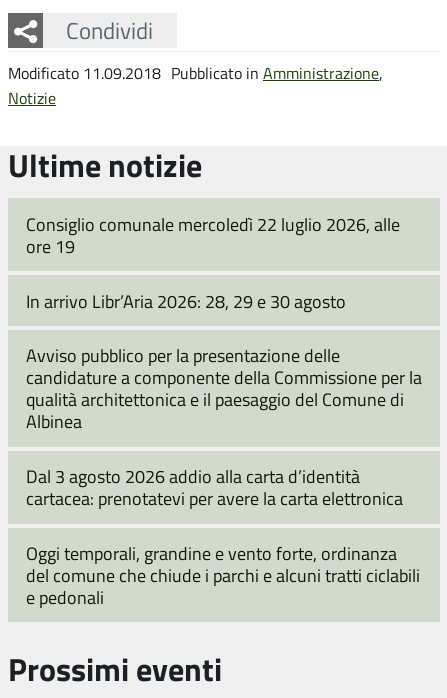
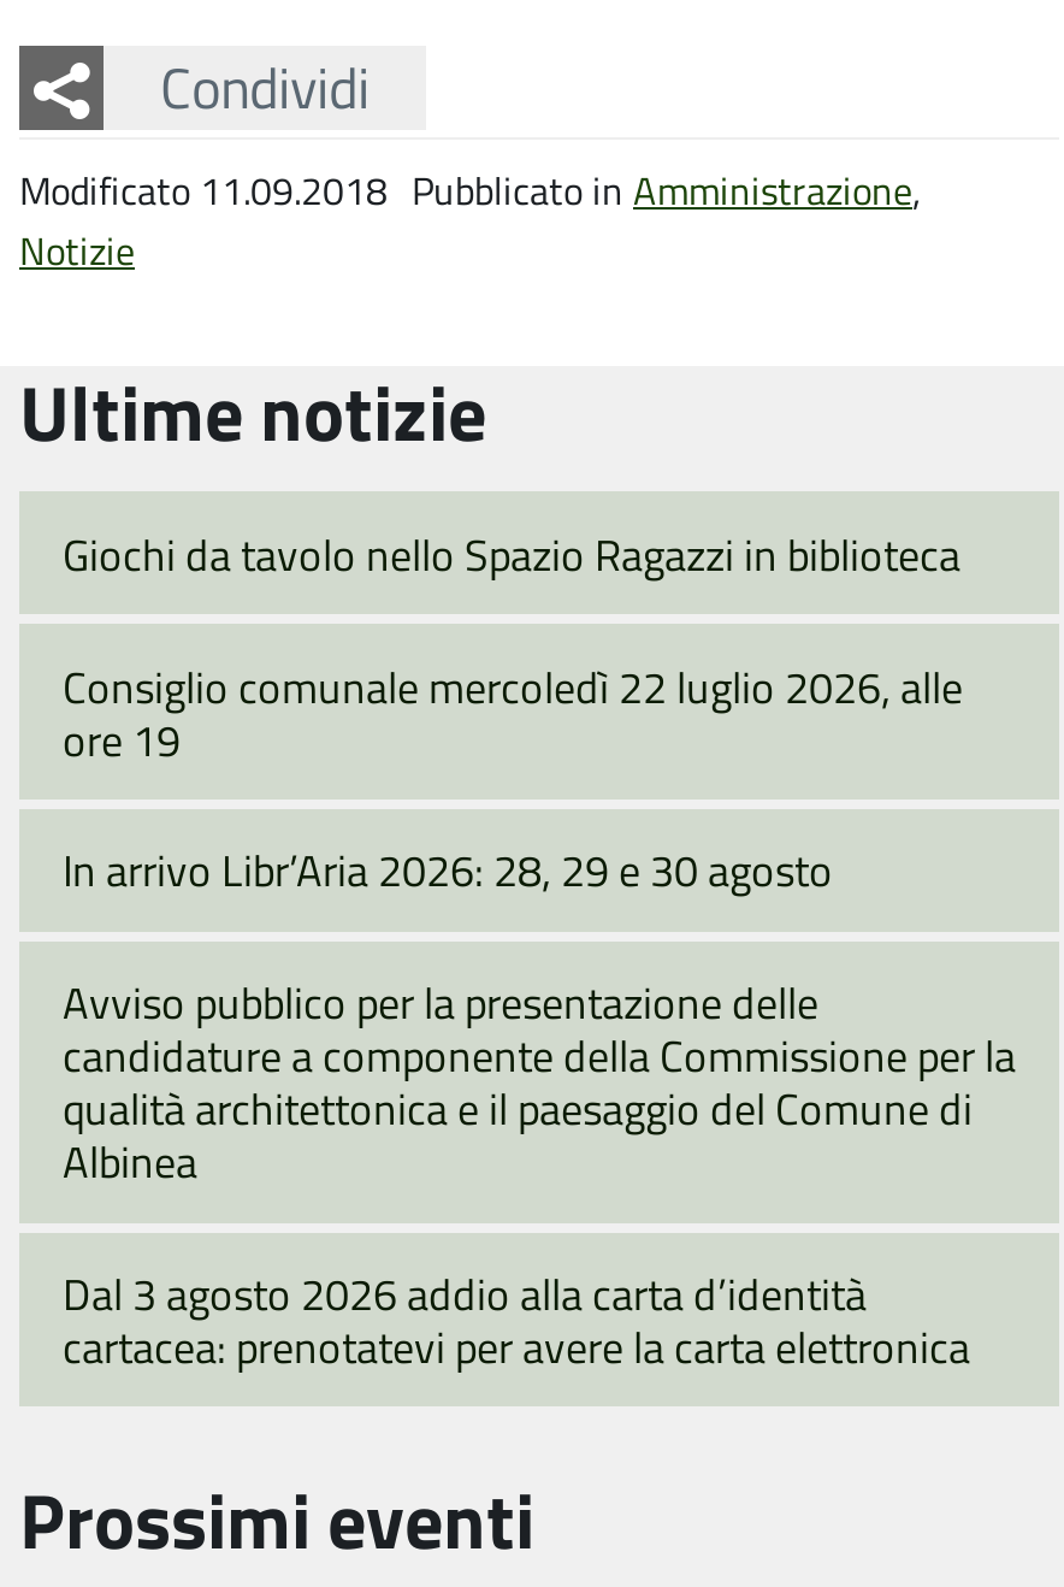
+ Giochi da tavolo nello Spazio Ragazzi in biblioteca

moved down: Consiglio comunale mercoledì 22 luglio 2026, alle | ore 19 | In arrivo Libr’Aria 2026: 28, 29 e 30 agosto | ... | Dal 3 agosto 2026 addio alla carta d’identità | cartacea: prenotatevi per avere la carta elettronica

- Oggi temporali, grandine e vento forte, ordinanza
- del comune che chiude i parchi e alcuni tratti ciclabili
- e pedonali
